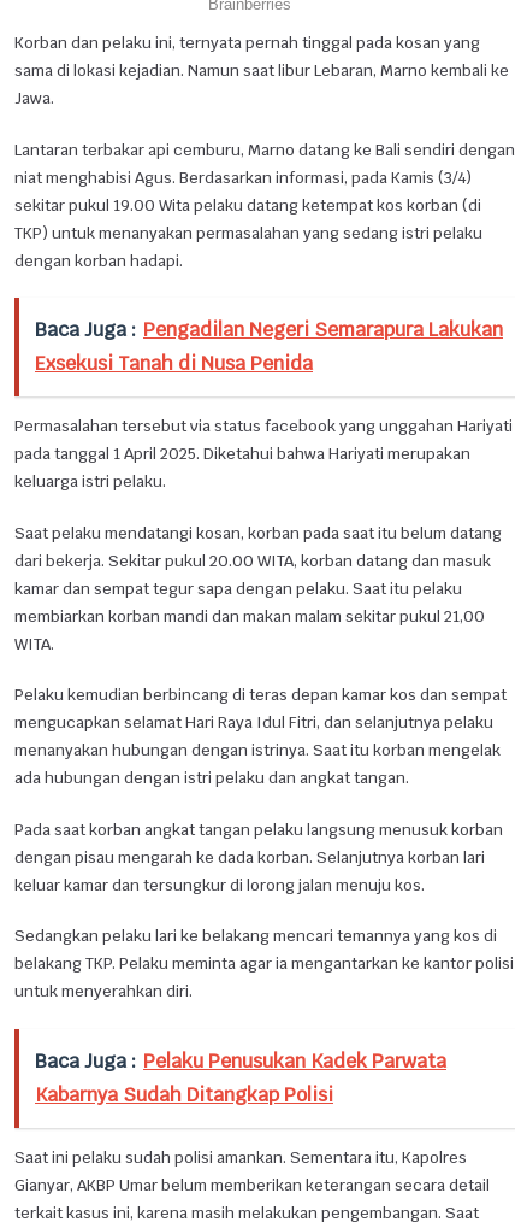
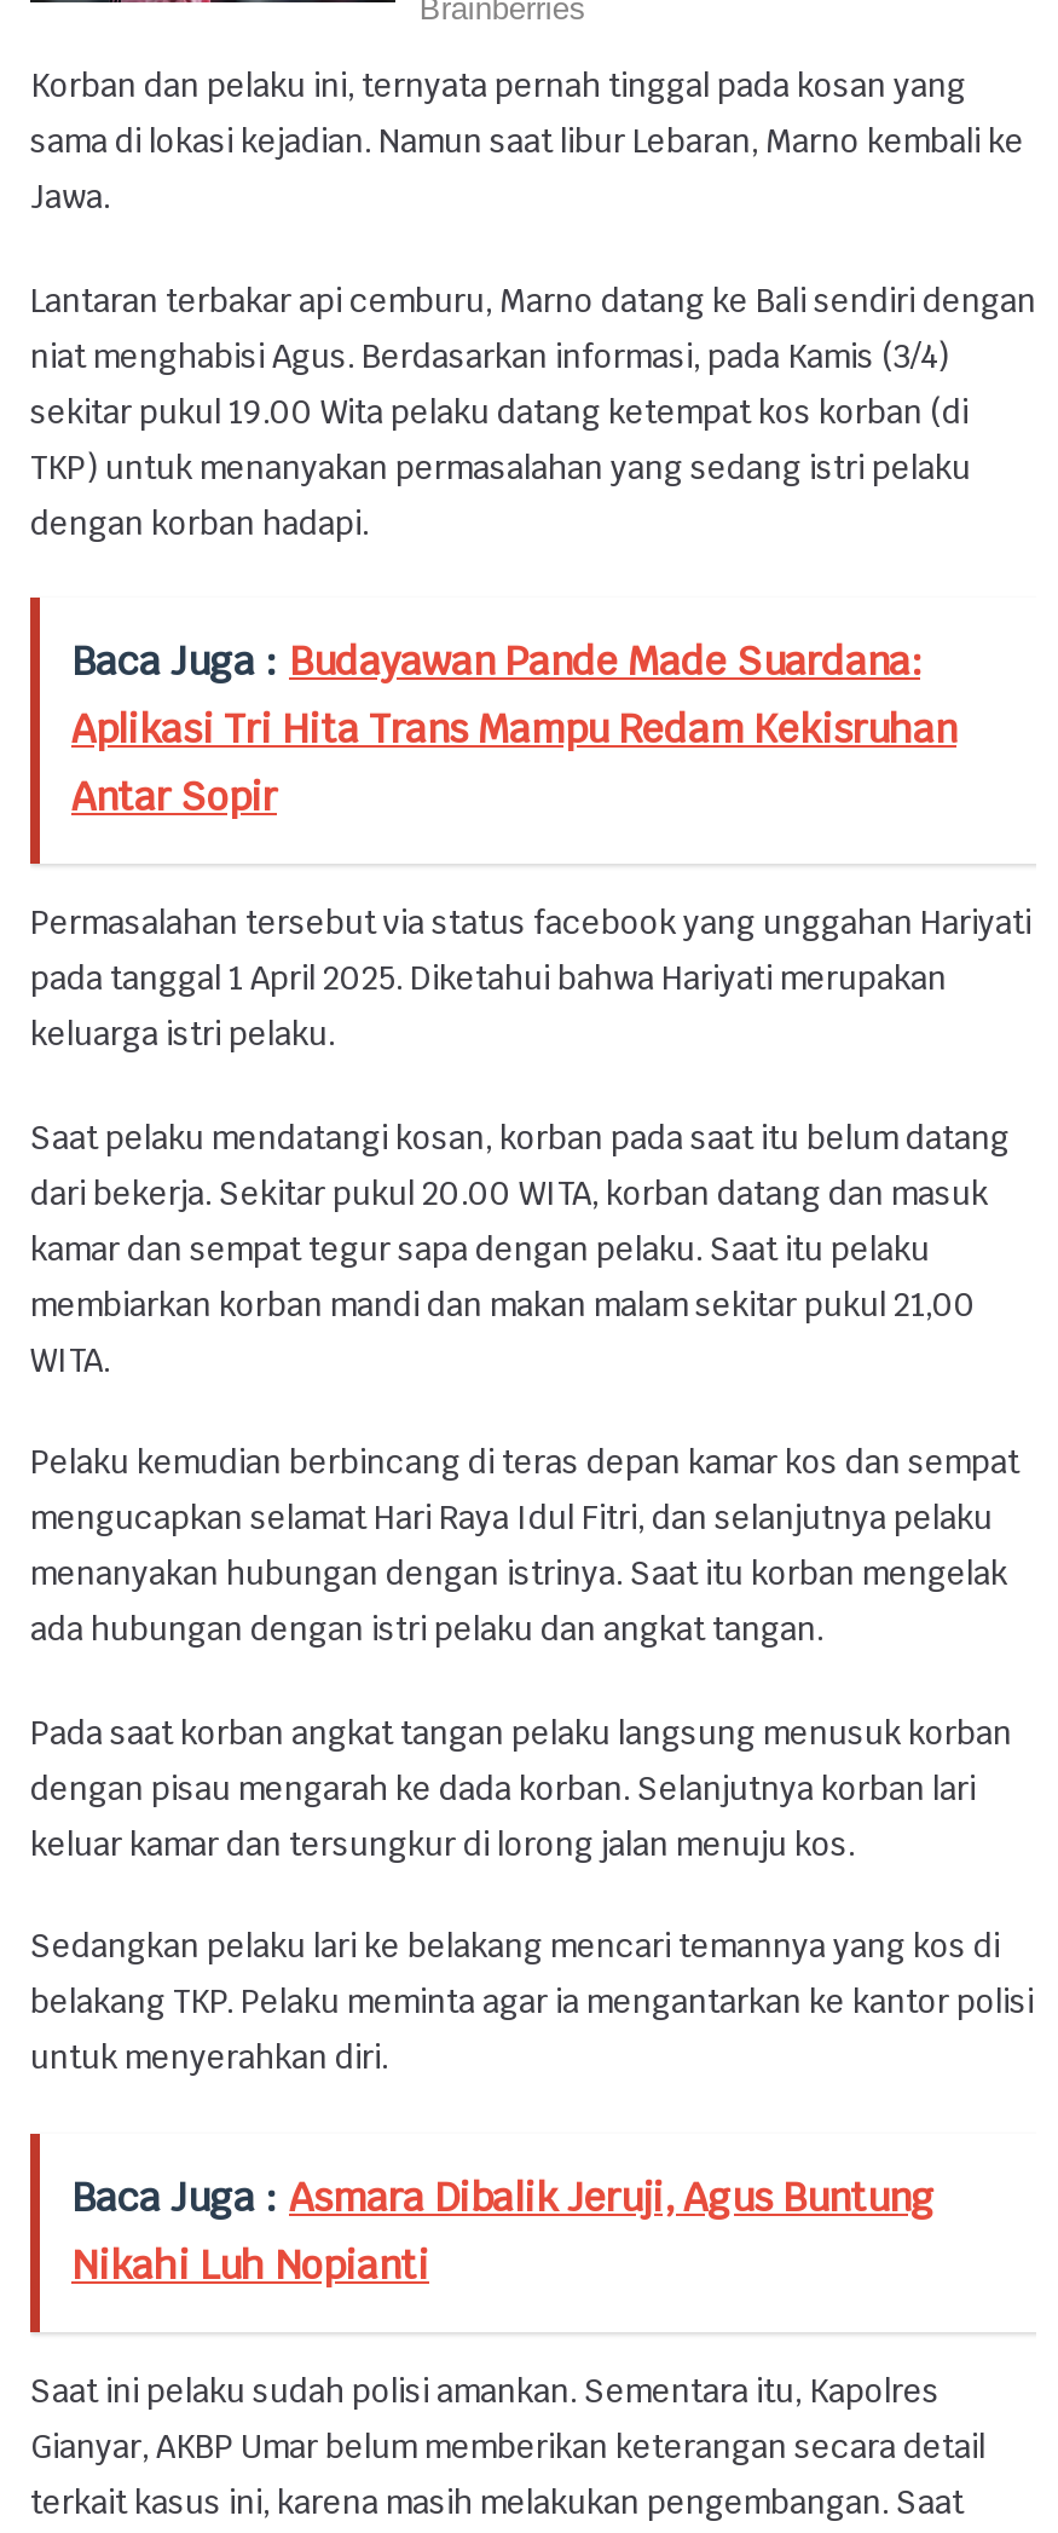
- Baca Juga : Pengadilan Negeri Semarapura Lakukan
- Exsekusi Tanah di Nusa Penida
+ Baca Juga : Budayawan Pande Made Suardana:
+ Aplikasi Tri Hita Trans Mampu Redam Kekisruhan
+ Antar Sopir

- Baca Juga : Pelaku Penusukan Kadek Parwata
- Kabarnya Sudah Ditangkap Polisi
+ Baca Juga : Asmara Dibalik Jeruji, Agus Buntung
+ Nikahi Luh Nopianti
